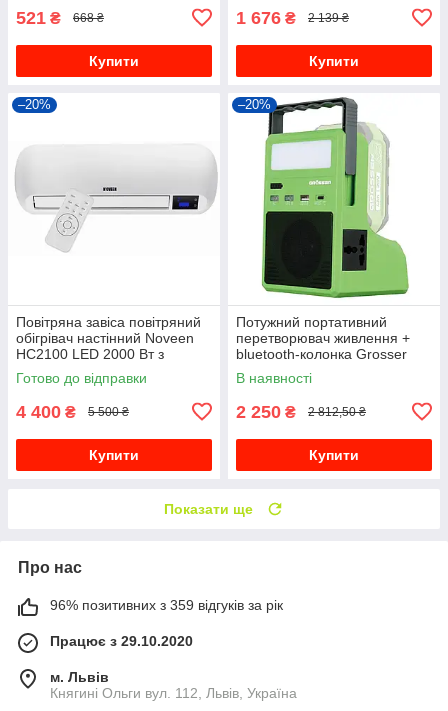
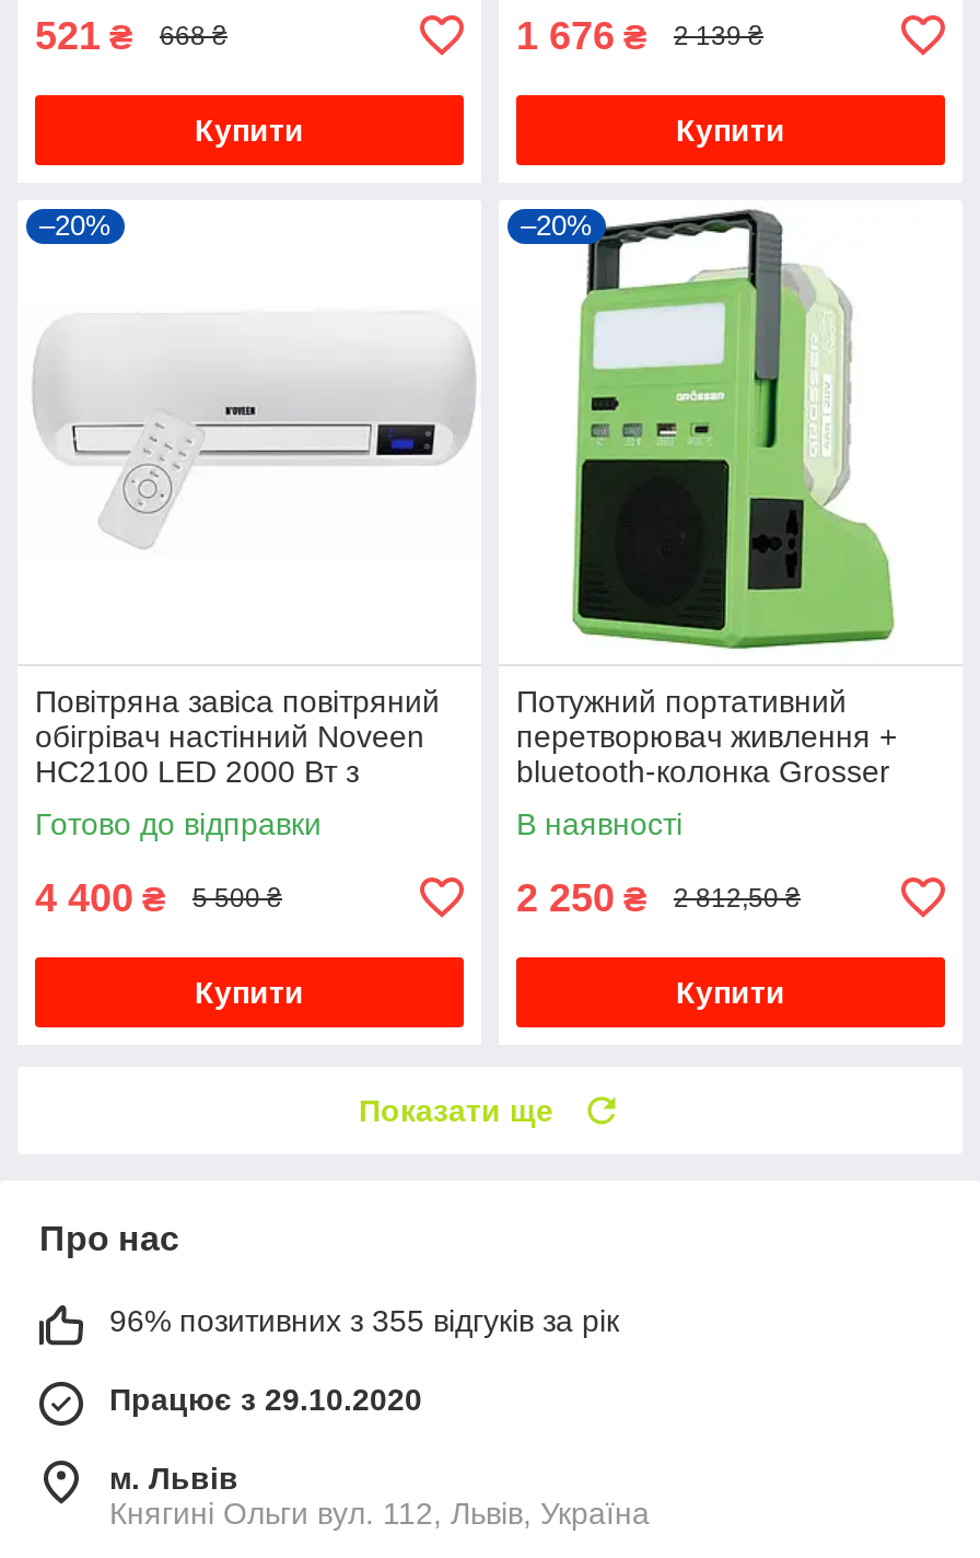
- 96% позитивних з 359 відгуків за рік
+ 96% позитивних з 355 відгуків за рік
